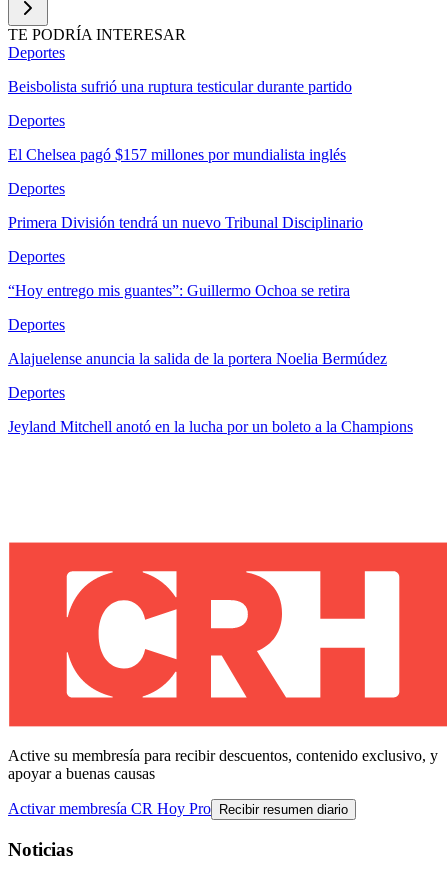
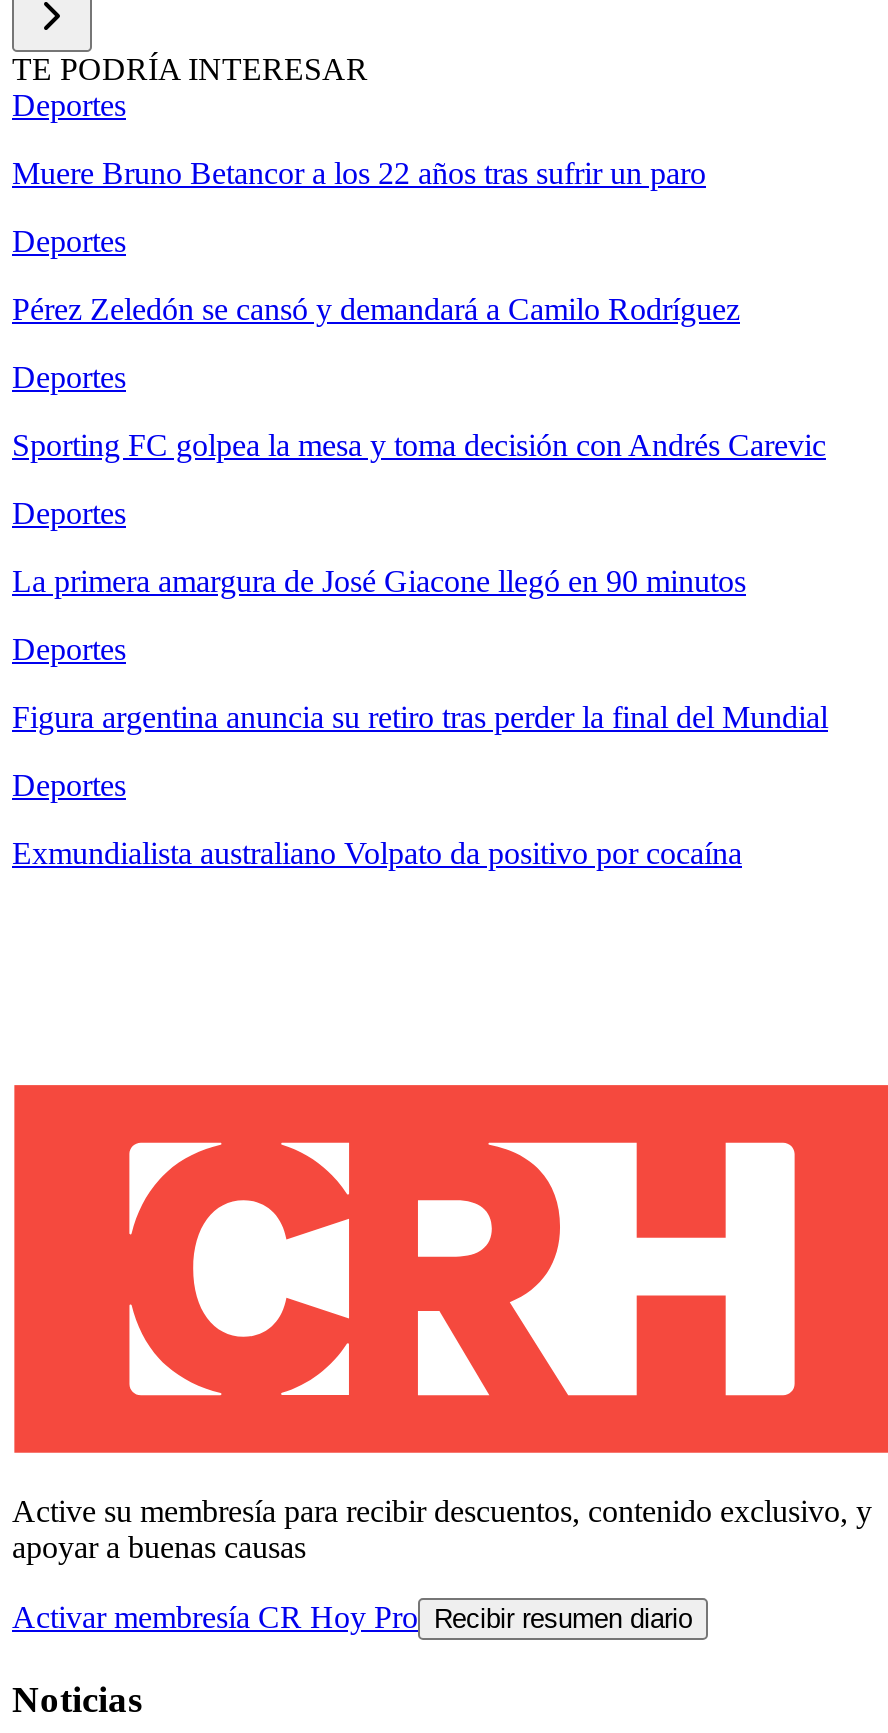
- Beisbolista sufrió una ruptura testicular durante partido
+ Muere Bruno Betancor a los 22 años tras sufrir un paro

- El Chelsea pagó $157 millones por mundialista inglés
+ Pérez Zeledón se cansó y demandará a Camilo Rodríguez

- Primera División tendrá un nuevo Tribunal Disciplinario
+ Sporting FC golpea la mesa y toma decisión con Andrés Carevic

- “Hoy entrego mis guantes”: Guillermo Ochoa se retira
+ La primera amargura de José Giacone llegó en 90 minutos

- Alajuelense anuncia la salida de la portera Noelia Bermúdez
+ Figura argentina anuncia su retiro tras perder la final del Mundial

- Jeyland Mitchell anotó en la lucha por un boleto a la Champions
+ Exmundialista australiano Volpato da positivo por cocaína
